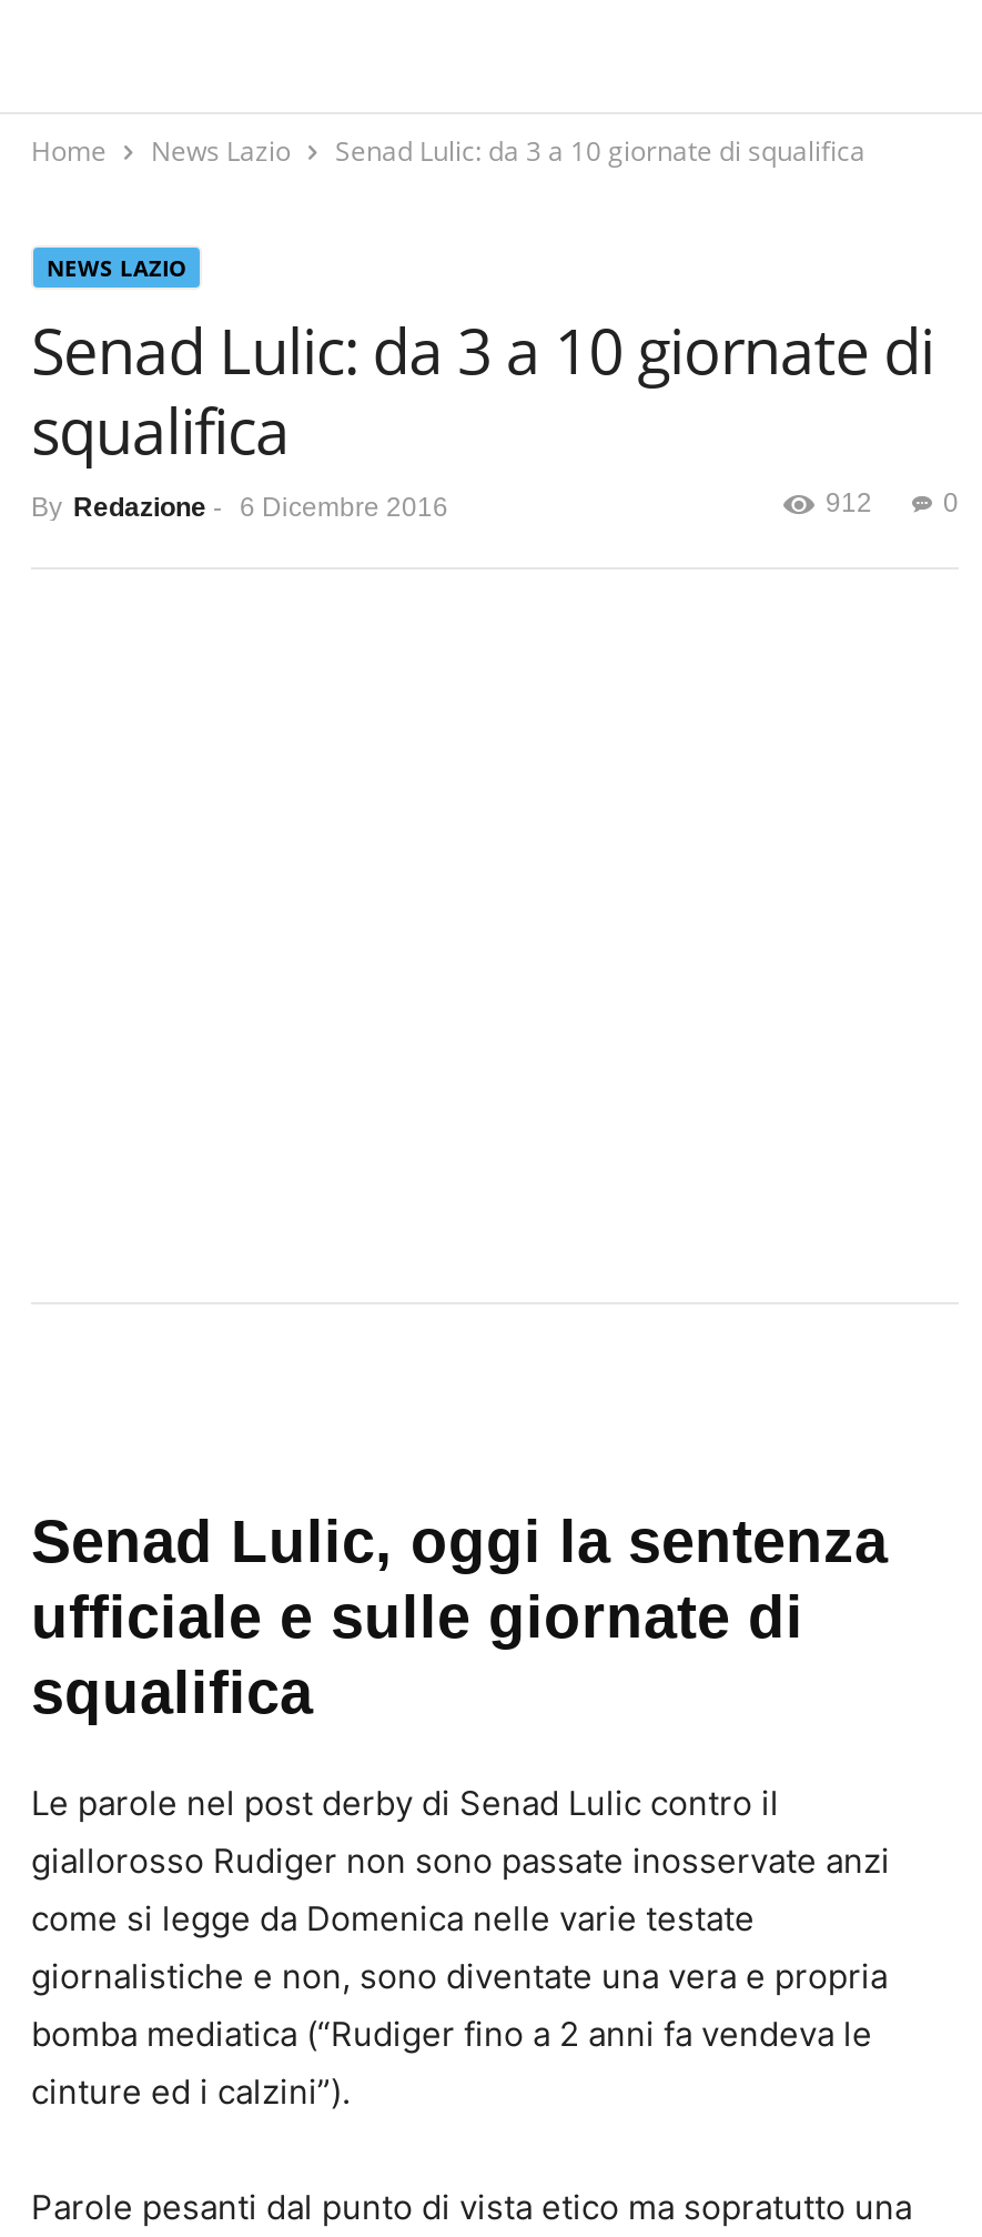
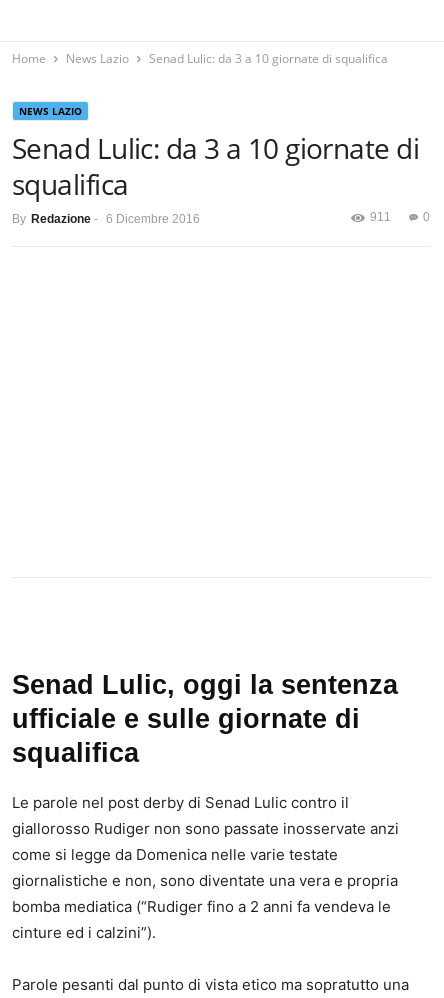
- 912
+ 911
